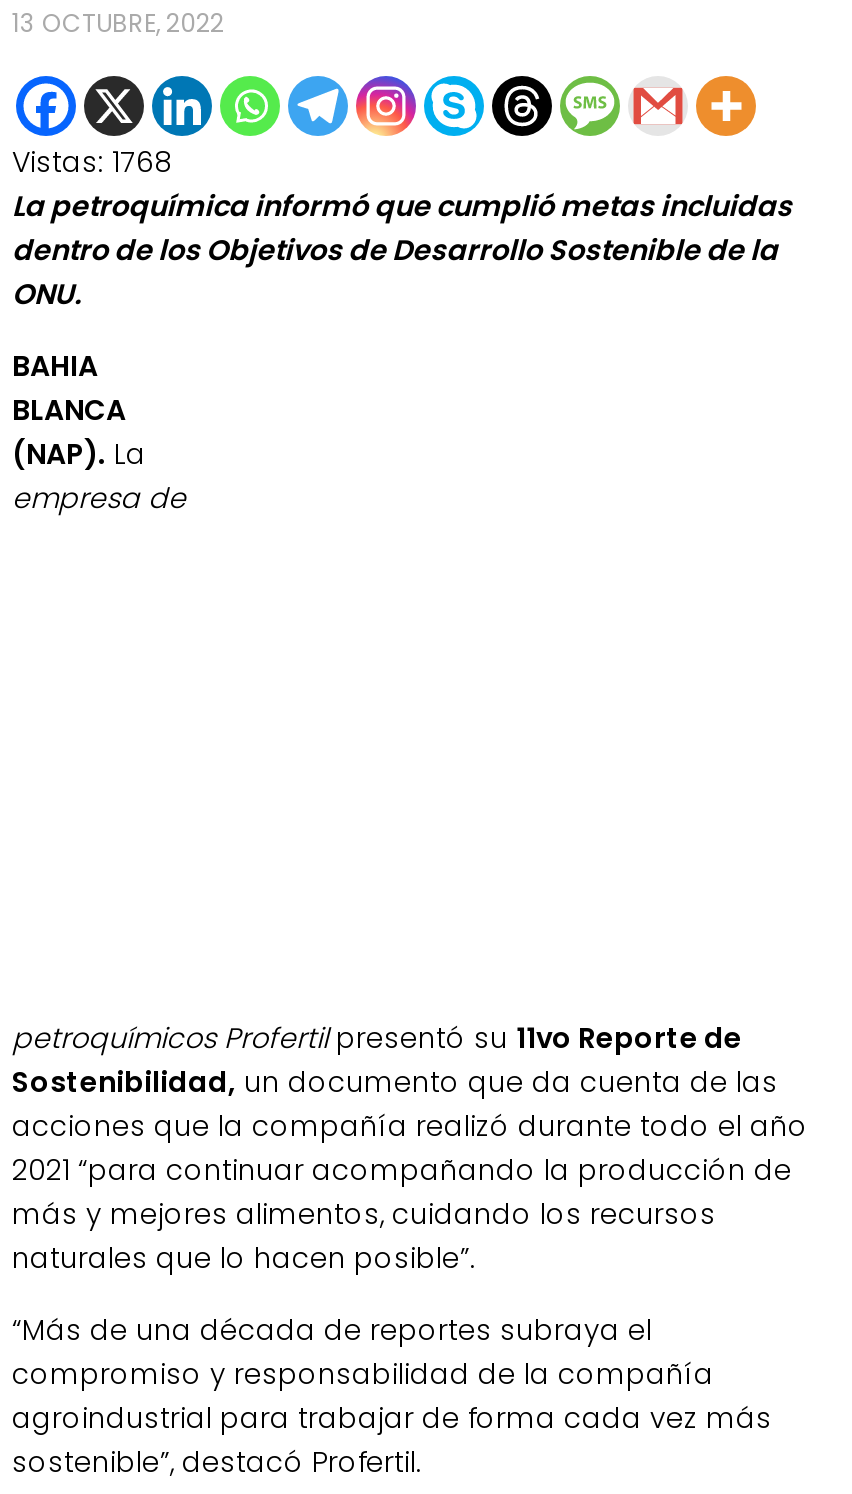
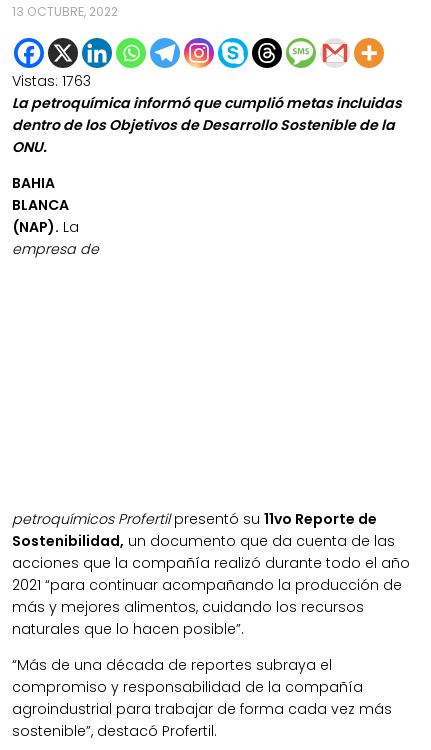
- Vistas: 1768
+ Vistas: 1763
